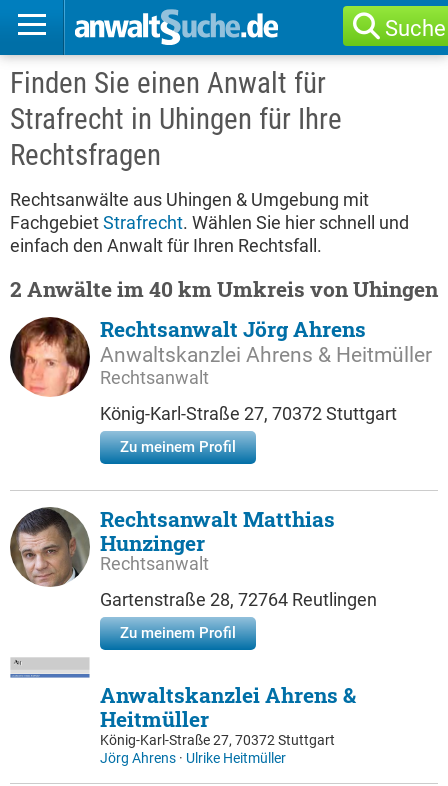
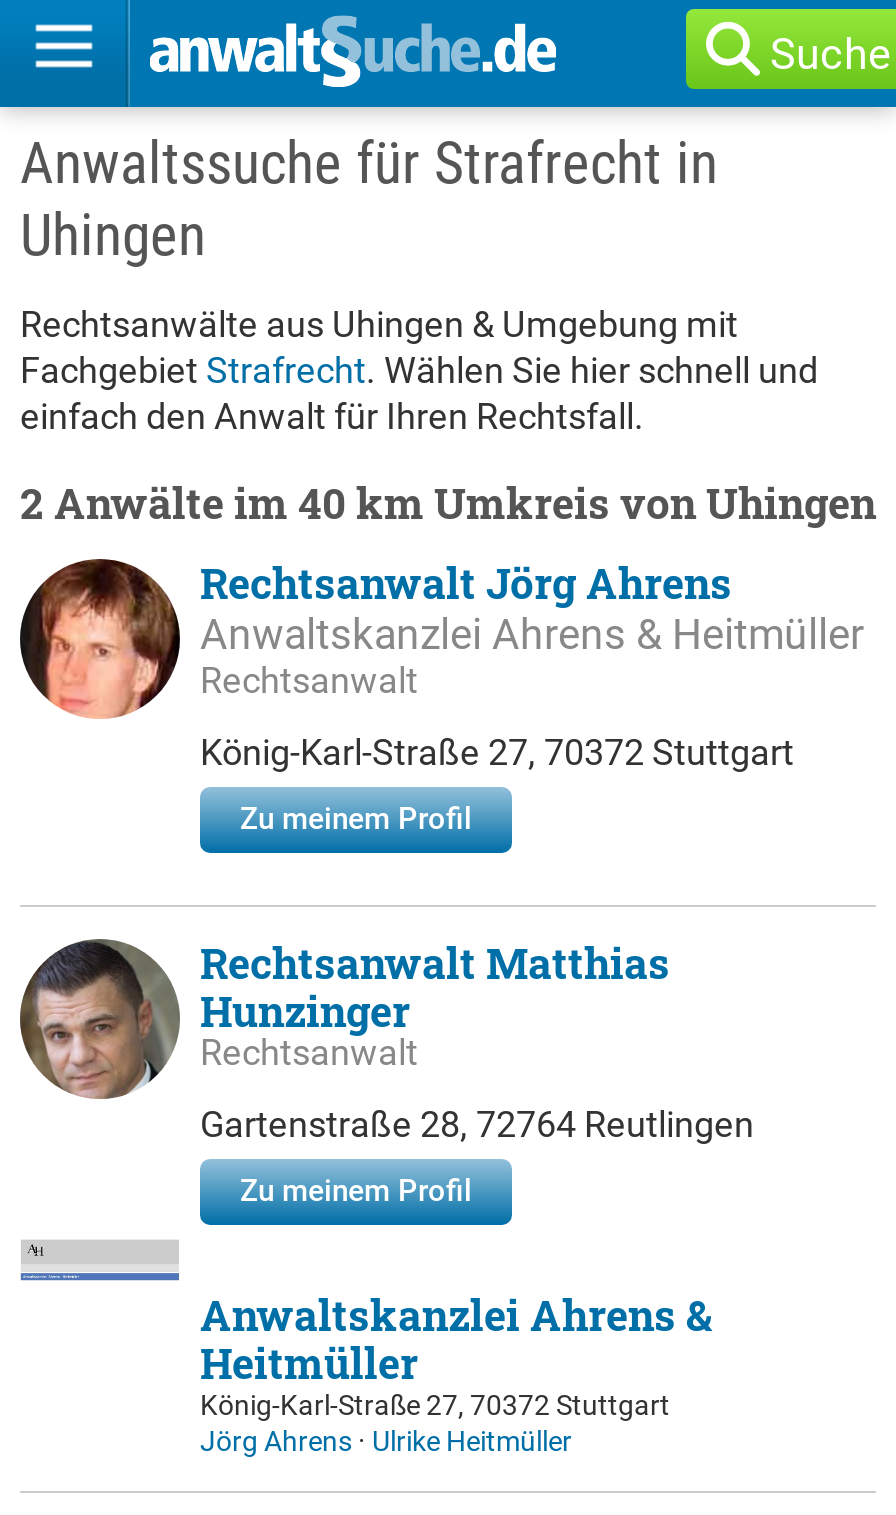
- Finden Sie einen Anwalt für
- Strafrecht in Uhingen für Ihre
- Rechtsfragen
+ Anwaltssuche für Strafrecht in
+ Uhingen
